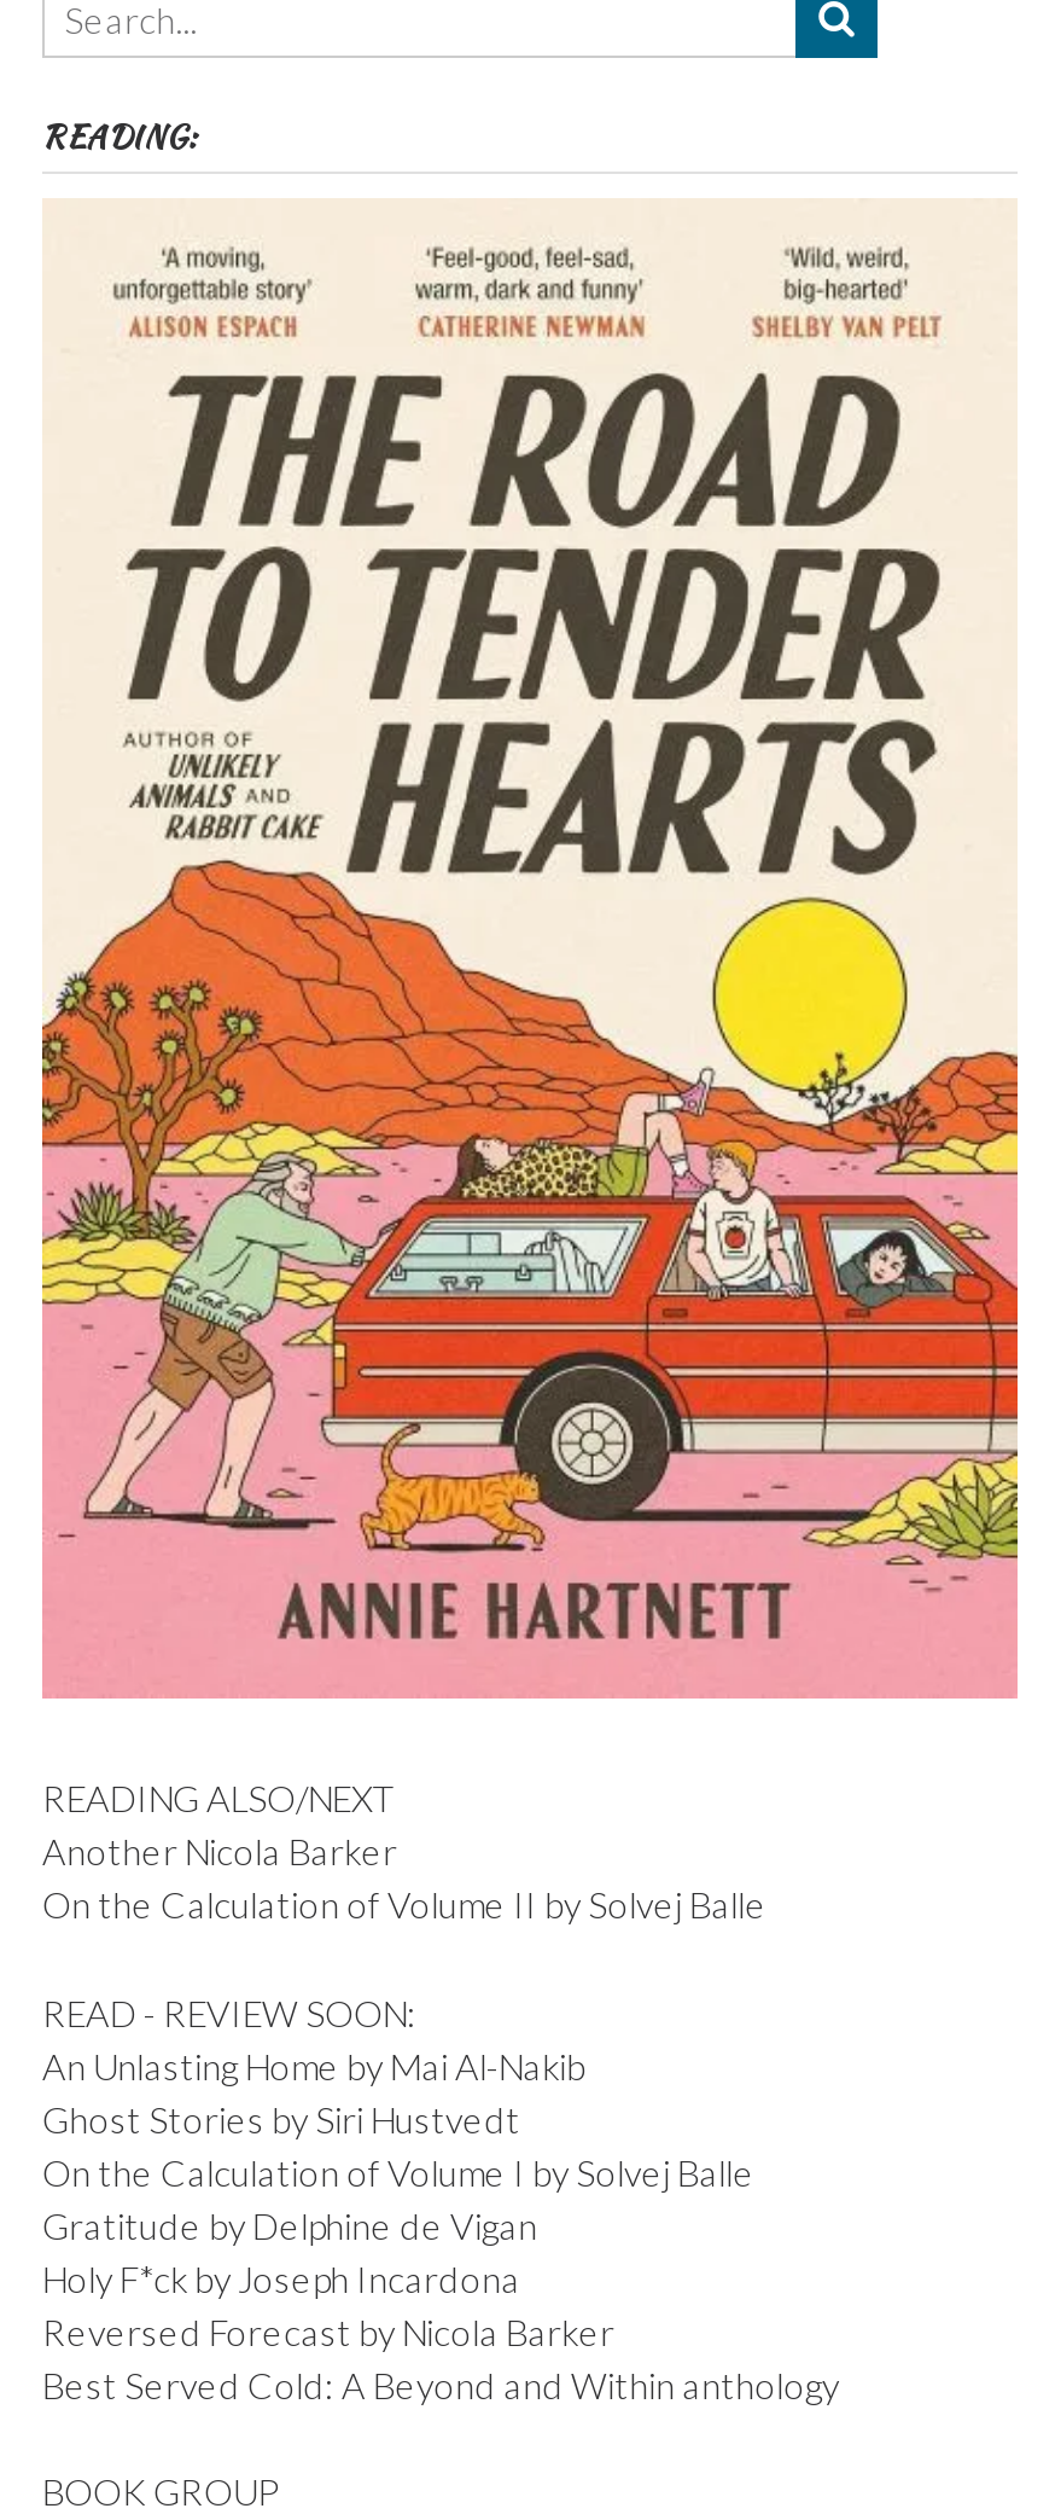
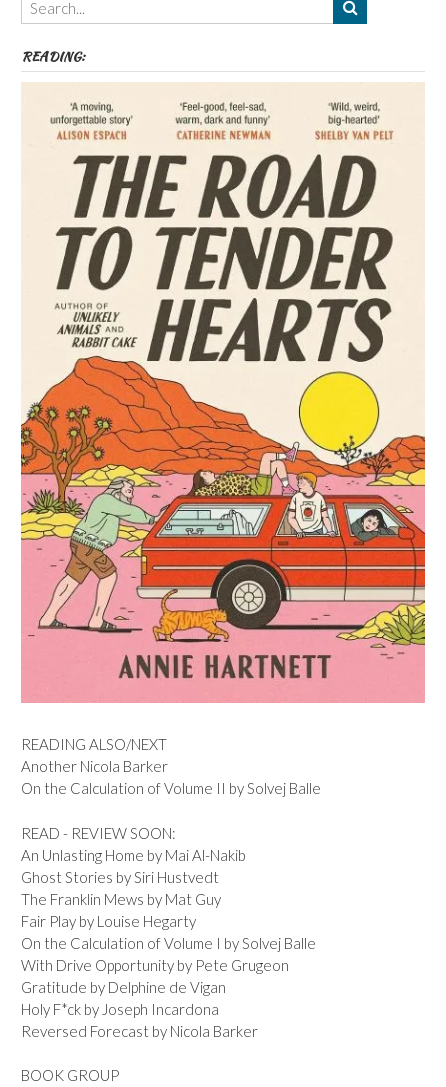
+ The Franklin Mews by Mat Guy
+ Fair Play by Louise Hegarty

+ With Drive Opportunity by Pete Grugeon

moved down: Gratitude by Delphine de Vigan | Holy F*ck by Joseph Incardona | Reversed Forecast by Nicola Barker

- Best Served Cold: A Beyond and Within anthology
